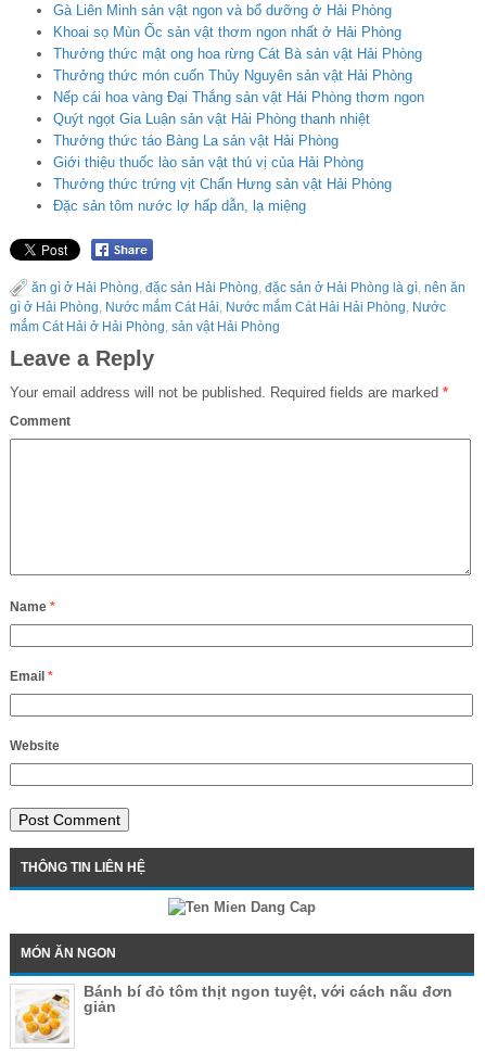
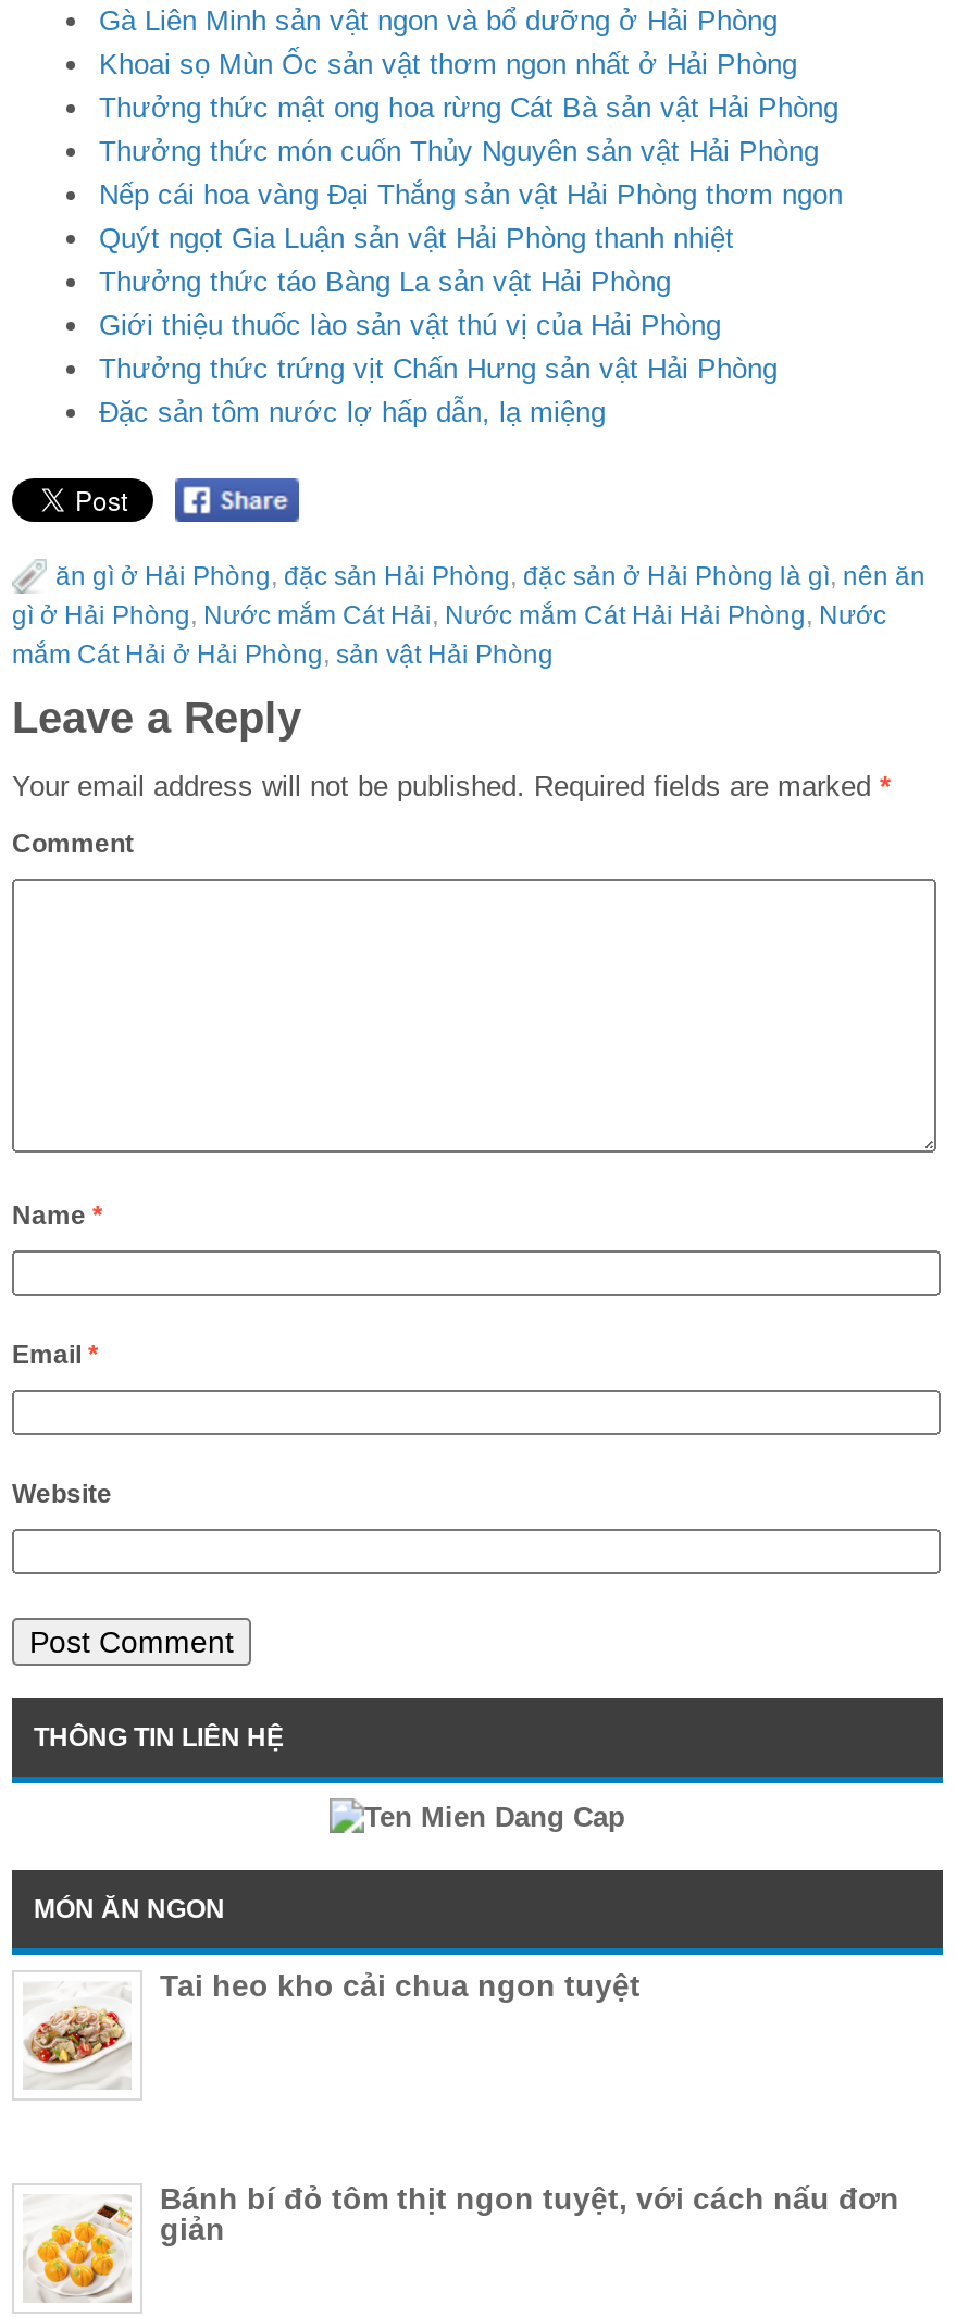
+ [image]
+ Tai heo kho cải chua ngon tuyệt
